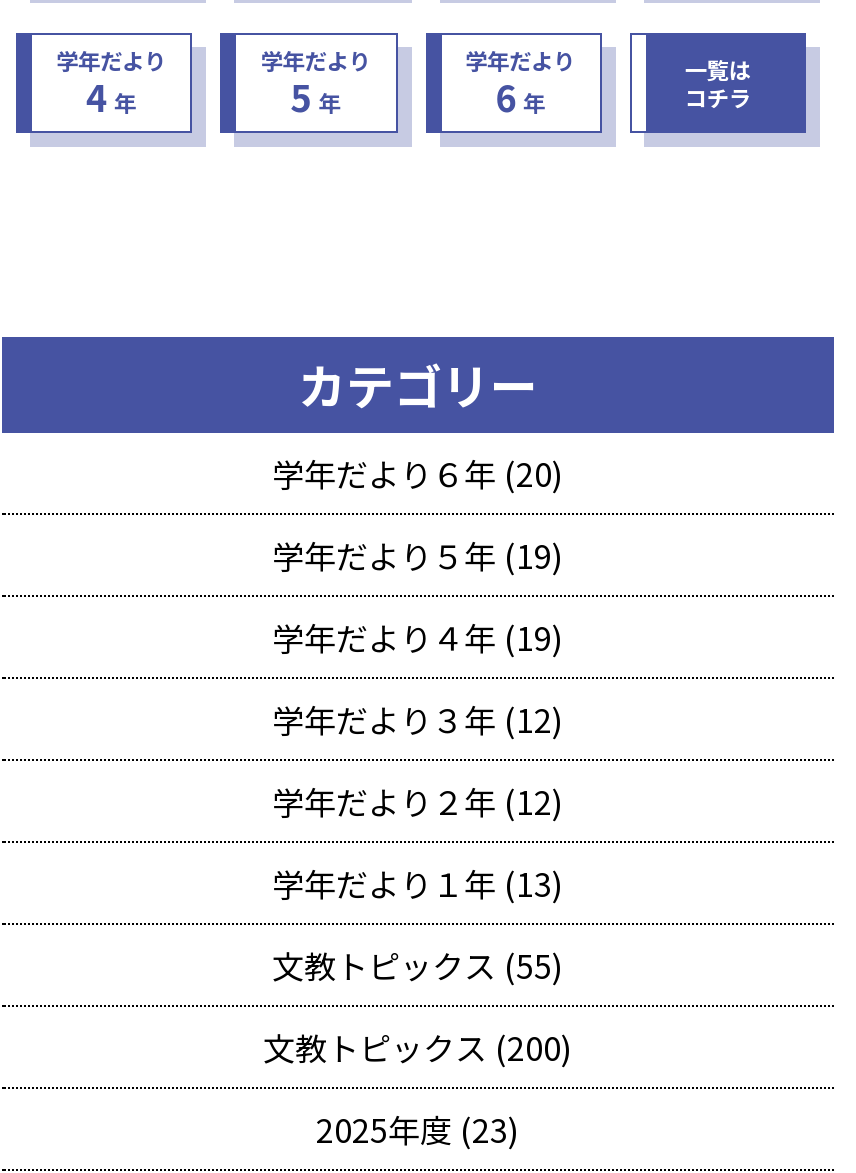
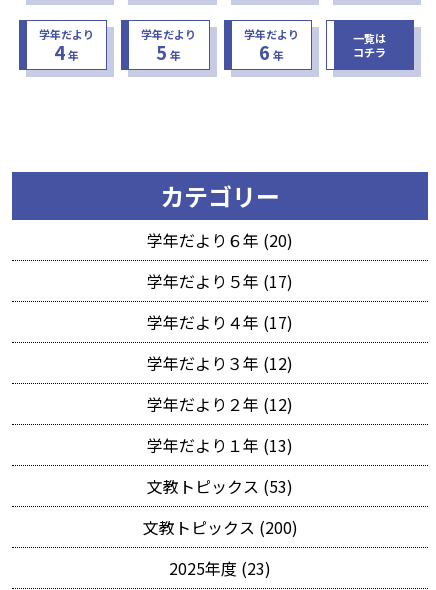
- 学年だより５年 (19)
+ 学年だより５年 (17)

- 学年だより４年 (19)
+ 学年だより４年 (17)

- 文教トピックス (55)
+ 文教トピックス (53)
